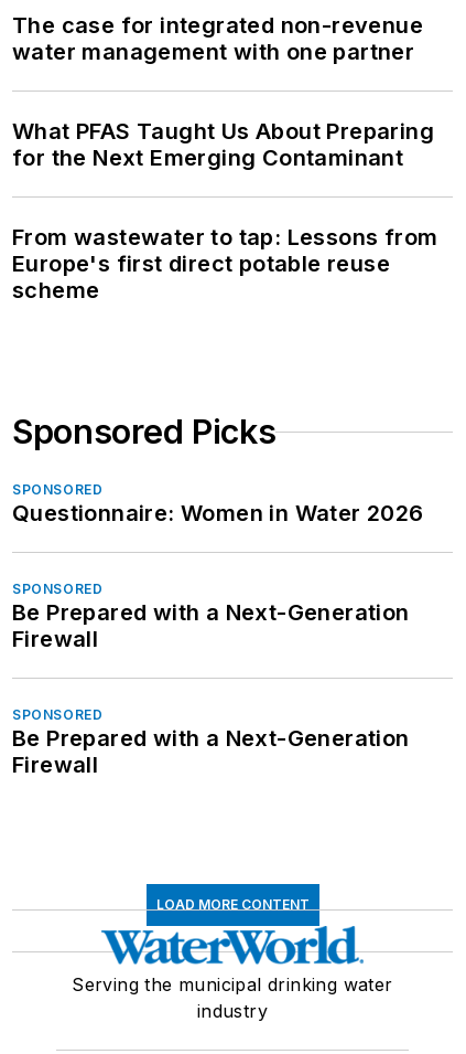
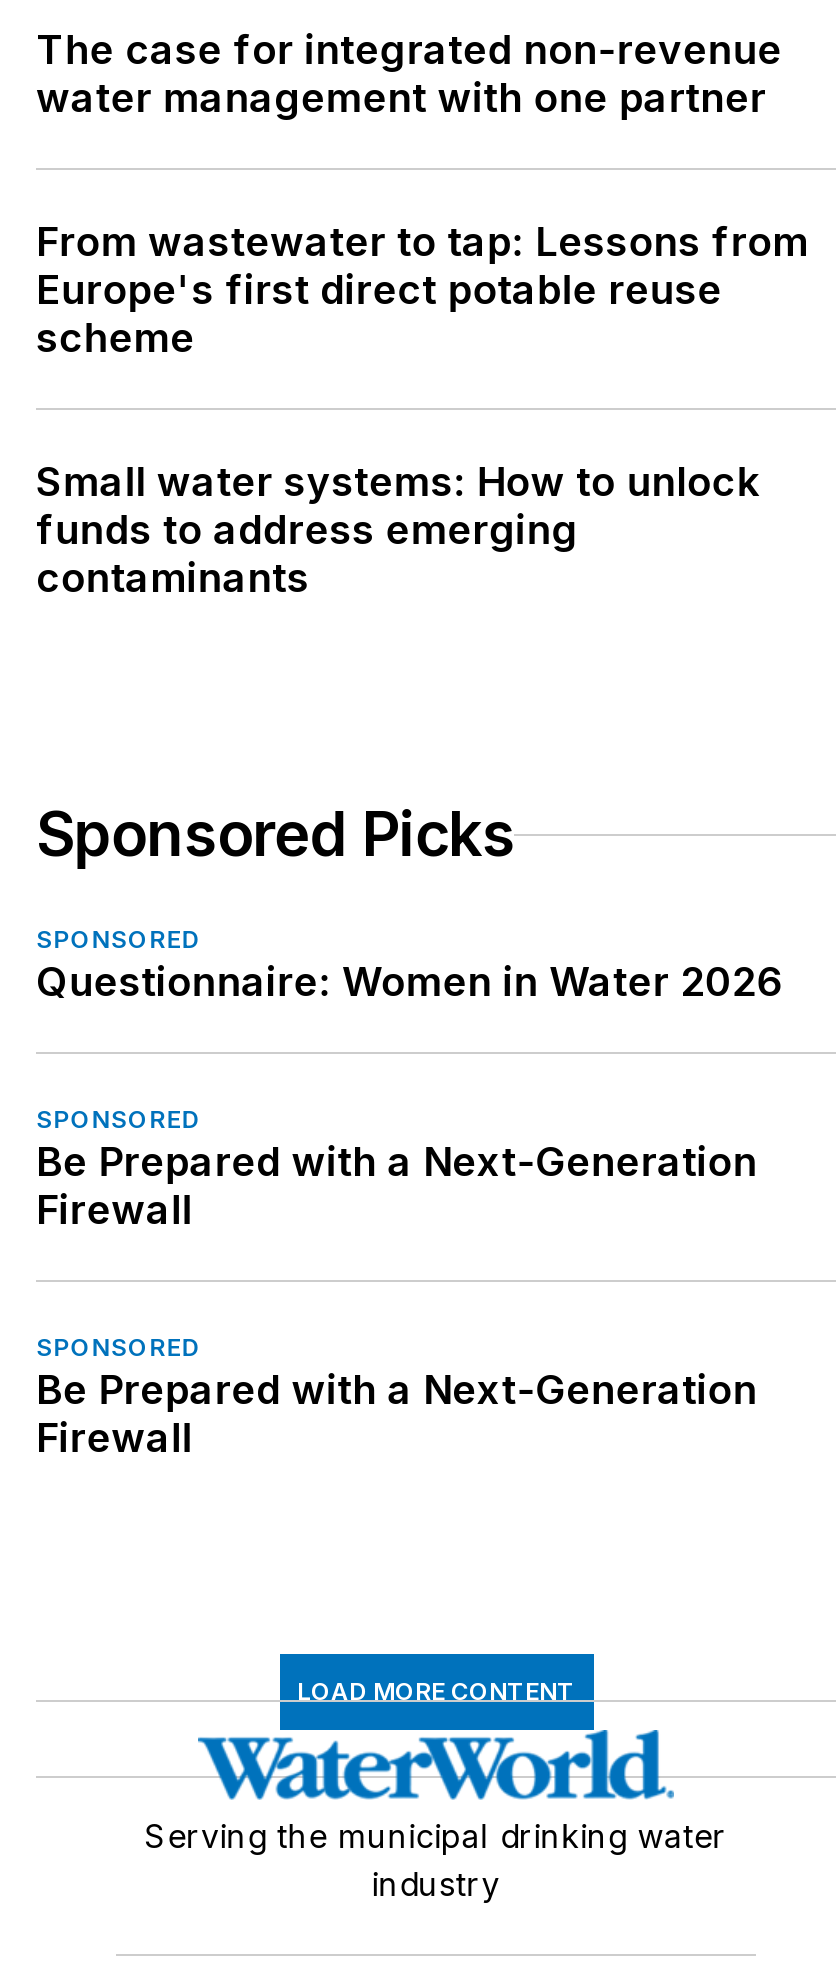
- What PFAS Taught Us About Preparing
- for the Next Emerging Contaminant

moved up: From wastewater to tap: Lessons from | Europe's first direct potable reuse | scheme

+ Small water systems: How to unlock
+ funds to address emerging
+ contaminants
